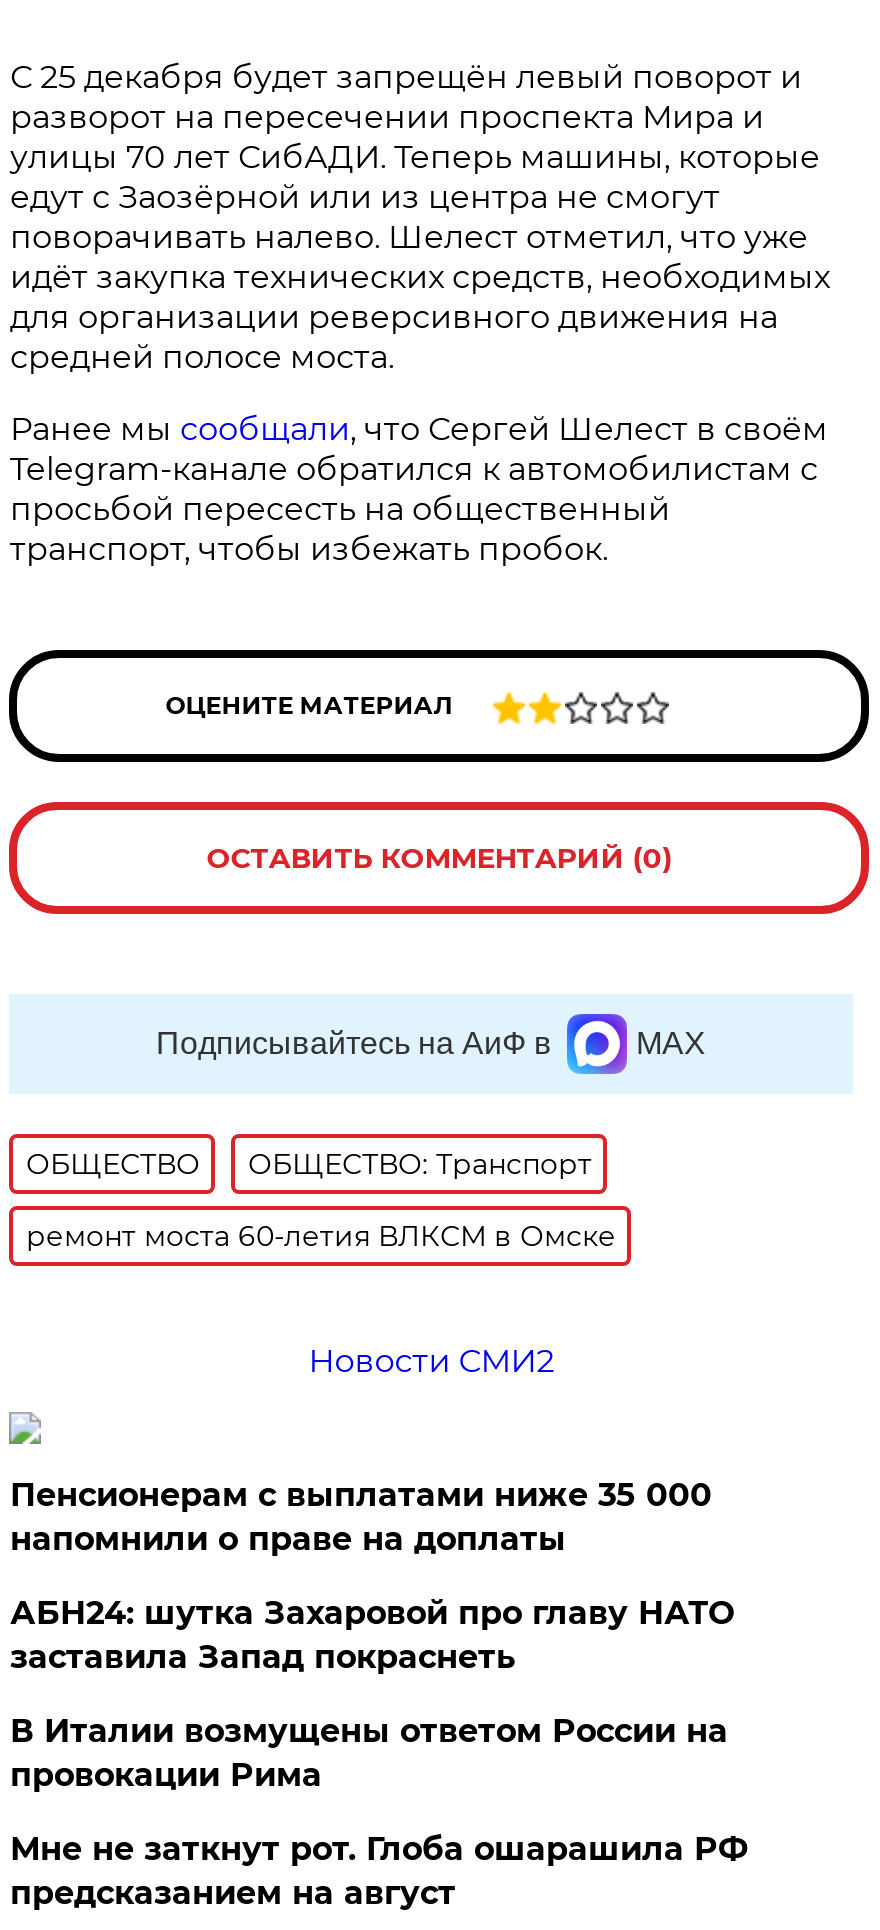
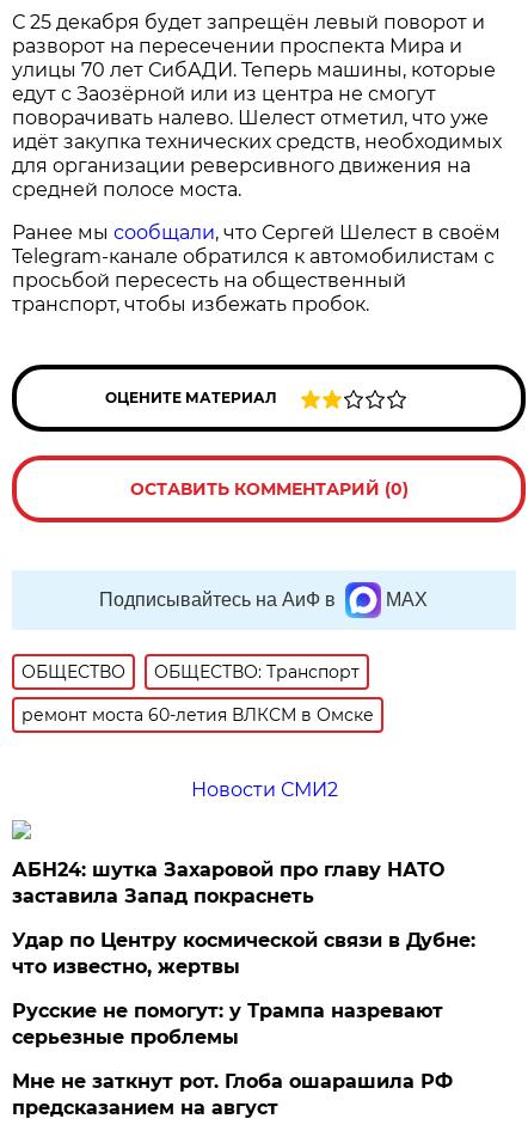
- Пенсионерам с выплатами ниже 35 000
- напомнили о праве на доплаты

moved up: АБН24: шутка Захаровой про главу НАТО | заставила Запад покраснеть

- В Италии возмущены ответом России на
- провокации Рима
+ Удар по Центру космической связи в Дубне:
+ что известно, жертвы
+ Русские не помогут: у Трампа назревают
+ серьезные проблемы
